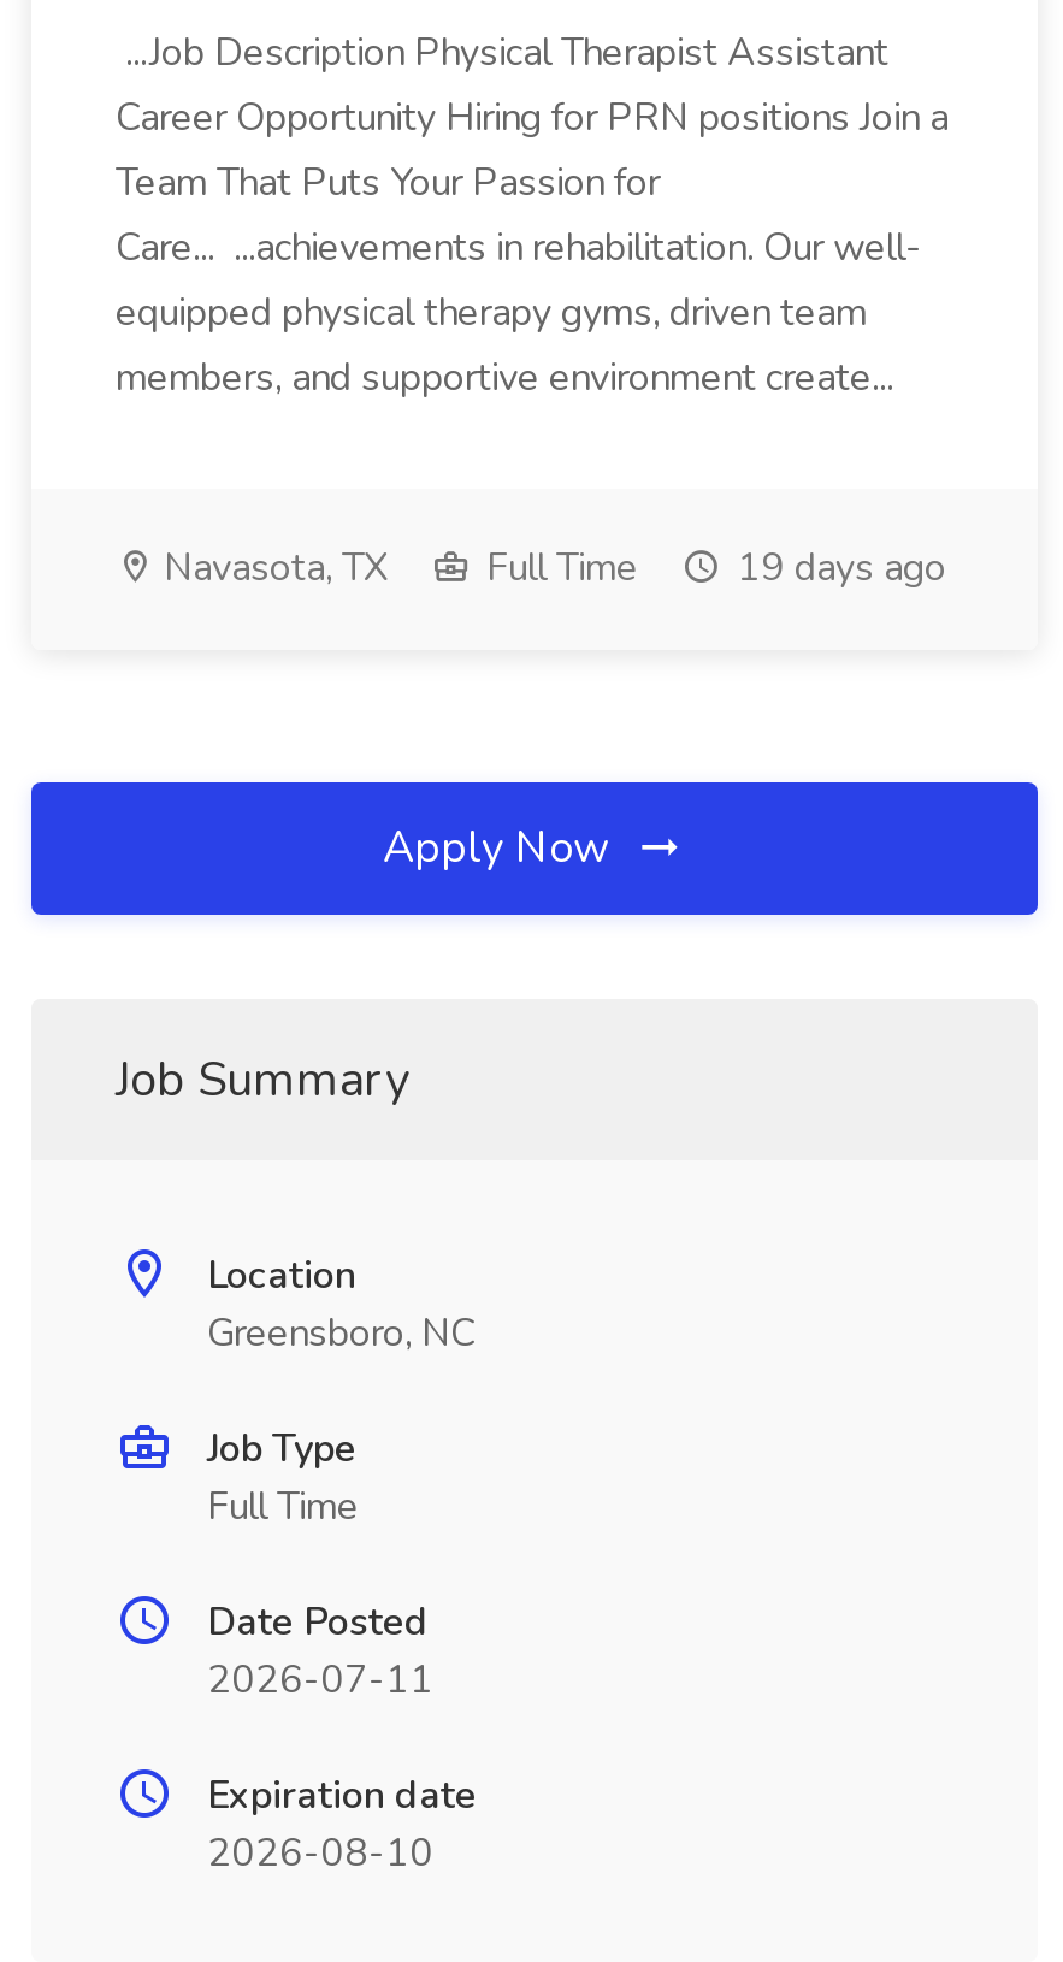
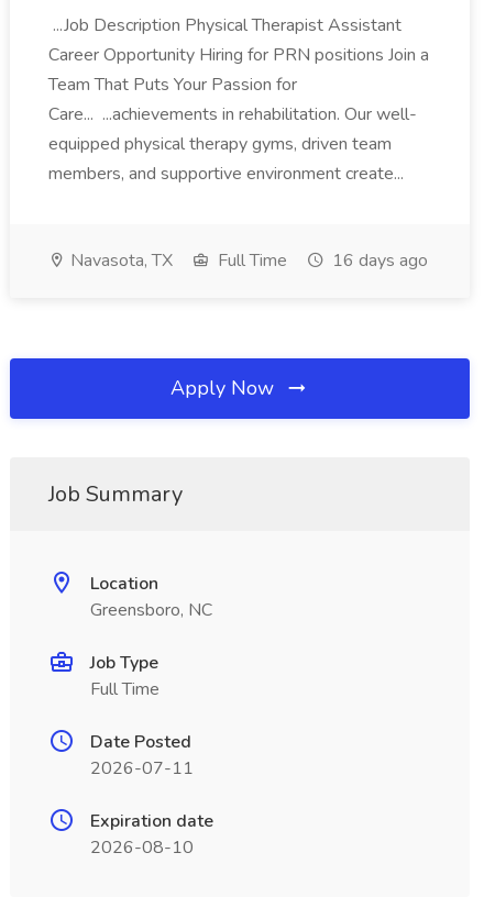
- Navasota, TX Full Time 19 days ago
+ Navasota, TX Full Time 16 days ago
